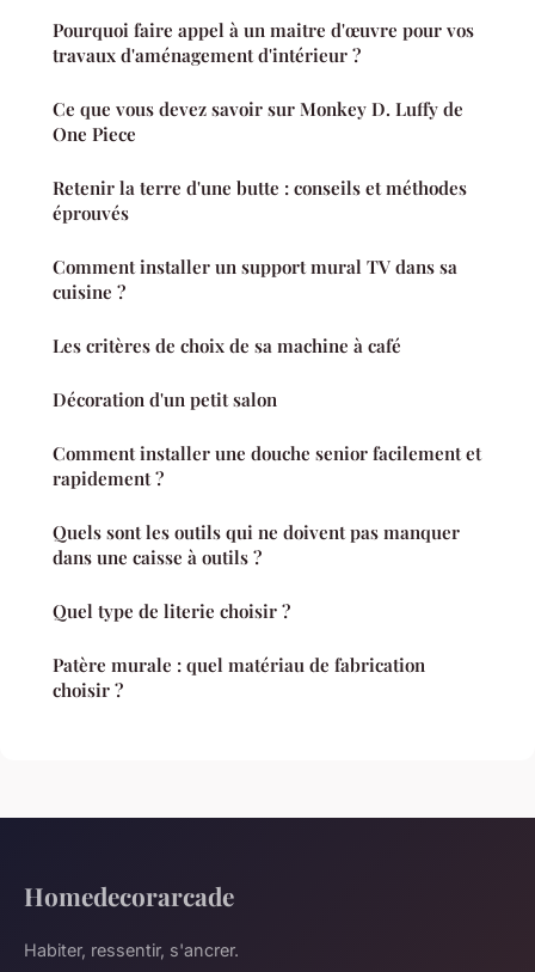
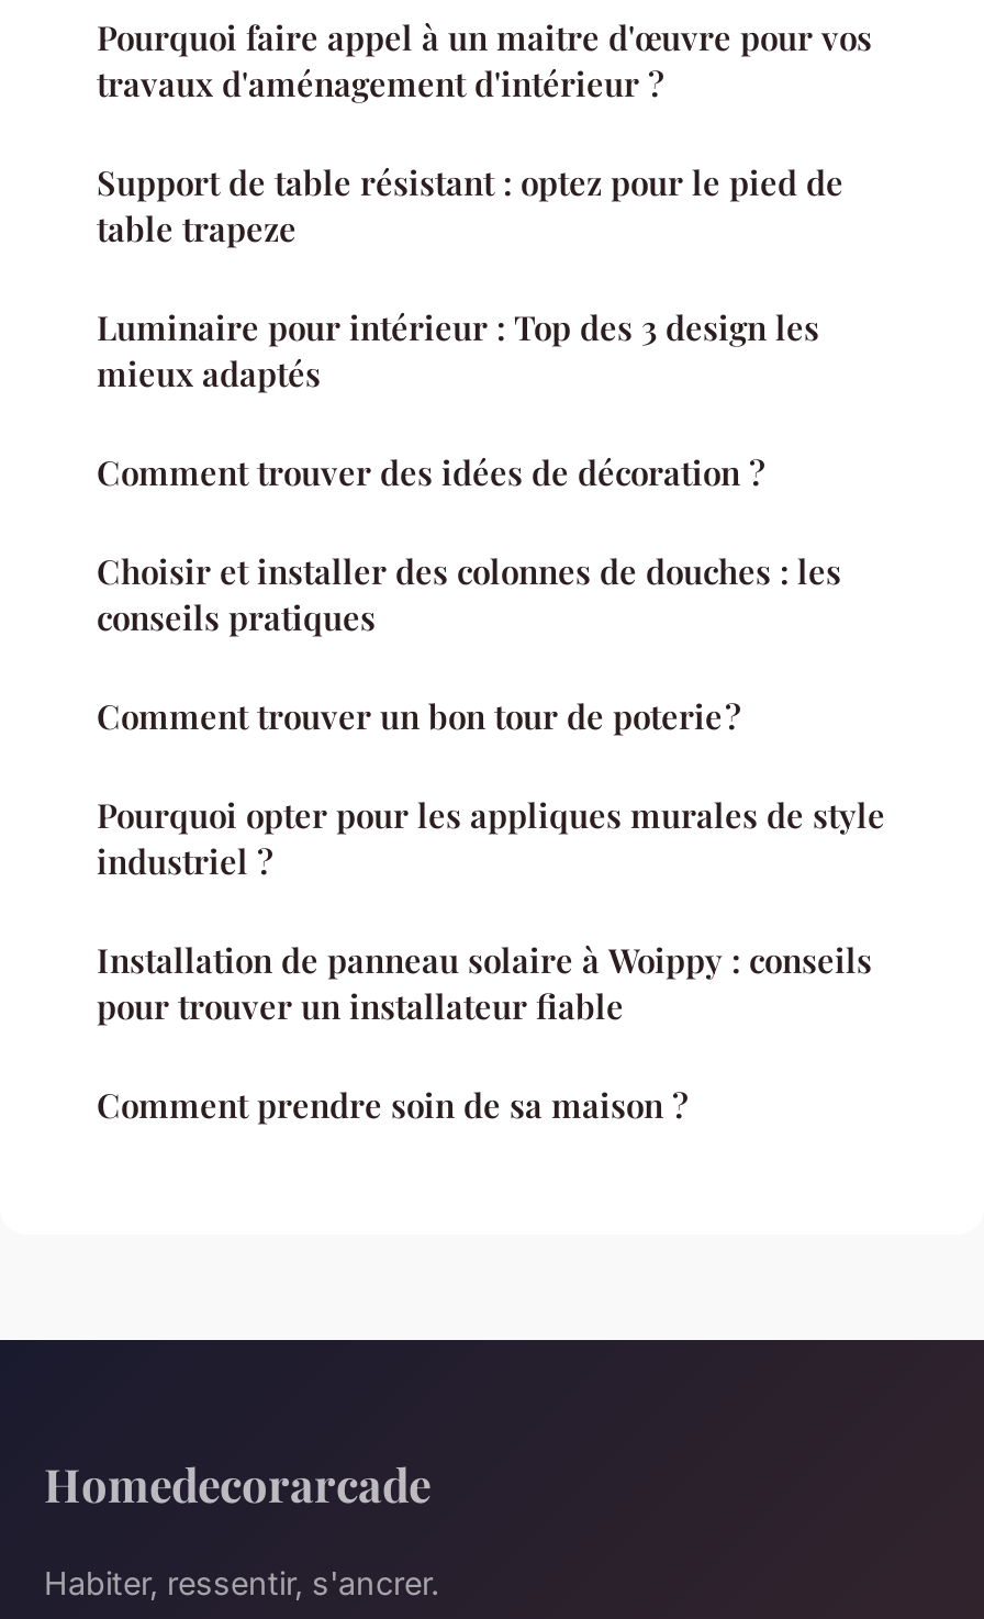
- Ce que vous devez savoir sur Monkey D. Luffy de
- One Piece
- Retenir la terre d'une butte : conseils et méthodes
- éprouvés
- Comment installer un support mural TV dans sa
- cuisine ?
- Les critères de choix de sa machine à café
- Décoration d'un petit salon
- Comment installer une douche senior facilement et
- rapidement ?
- Quels sont les outils qui ne doivent pas manquer
- dans une caisse à outils ?
- Quel type de literie choisir ?
- Patère murale : quel matériau de fabrication
- choisir ?
+ Support de table résistant : optez pour le pied de
+ table trapeze
+ Luminaire pour intérieur : Top des 3 design les
+ mieux adaptés
+ Comment trouver des idées de décoration ?
+ Choisir et installer des colonnes de douches : les
+ conseils pratiques
+ Comment trouver un bon tour de poterie ?
+ Pourquoi opter pour les appliques murales de style
+ industriel ?
+ Installation de panneau solaire à Woippy : conseils
+ pour trouver un installateur fiable
+ Comment prendre soin de sa maison ?
